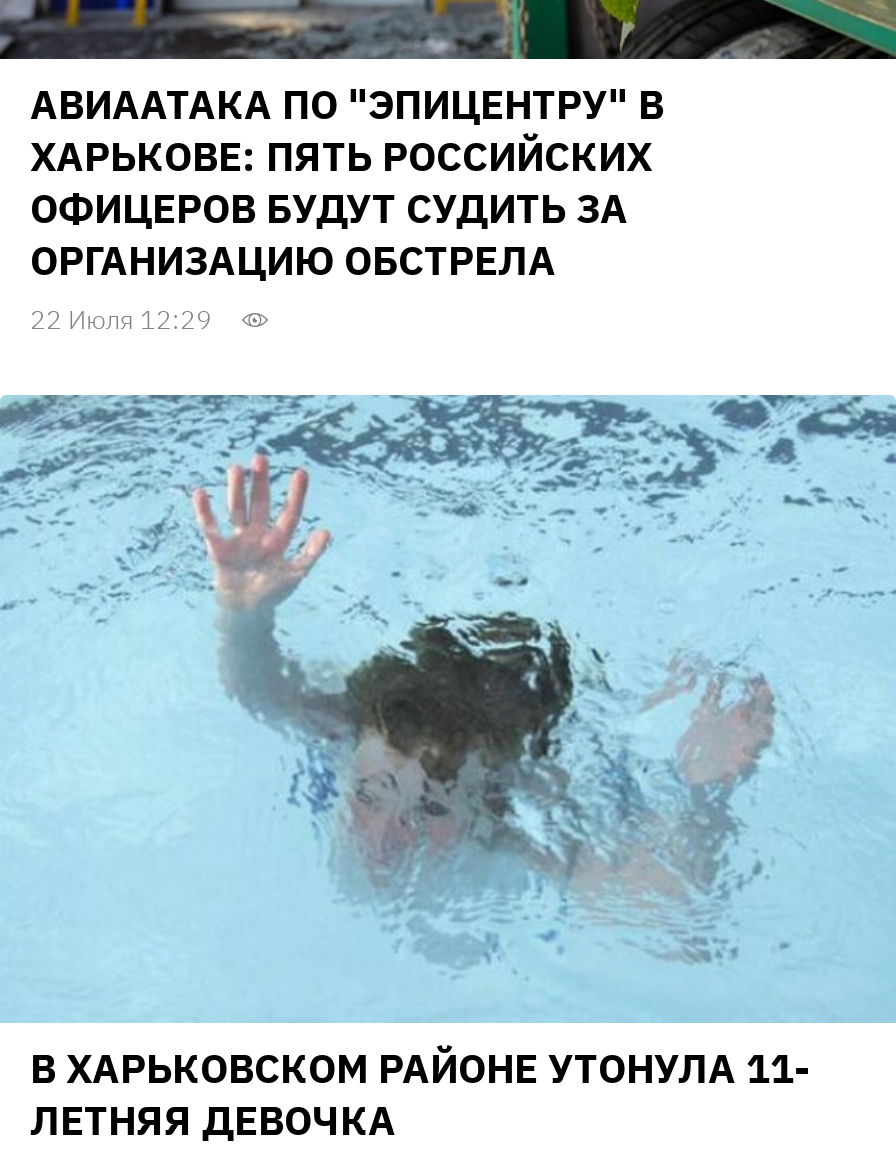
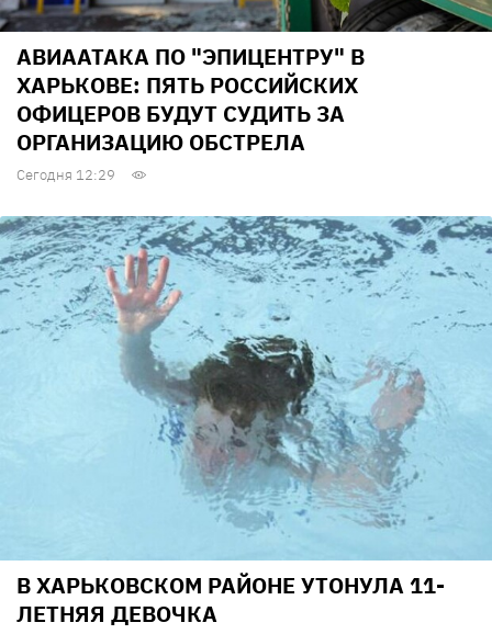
- 22 Июля 12:29
+ Сегодня 12:29
